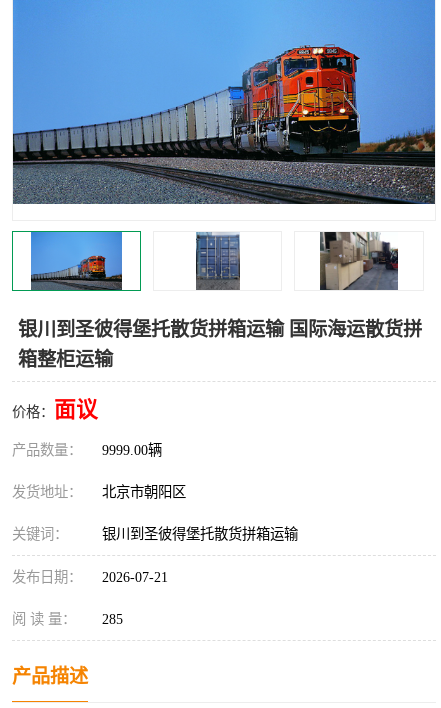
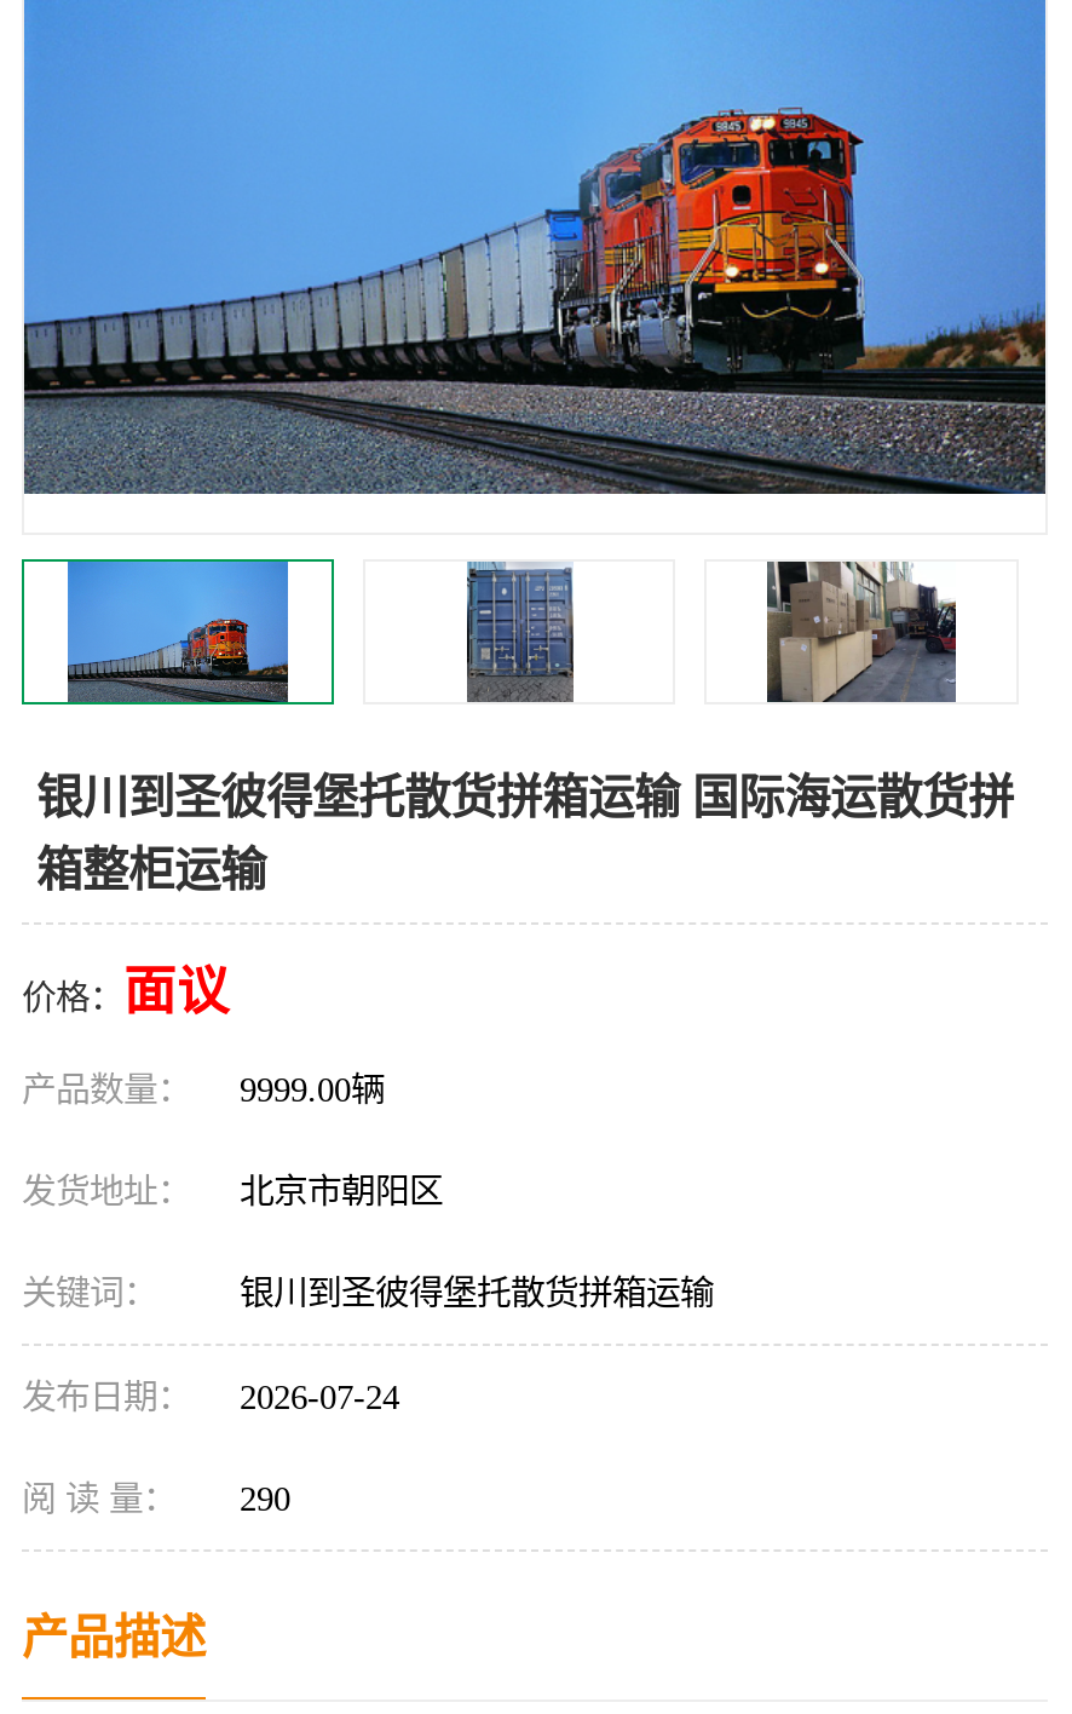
- 发布日期： 2026-07-21
+ 发布日期： 2026-07-24

- 阅 读 量： 285
+ 阅 读 量： 290
